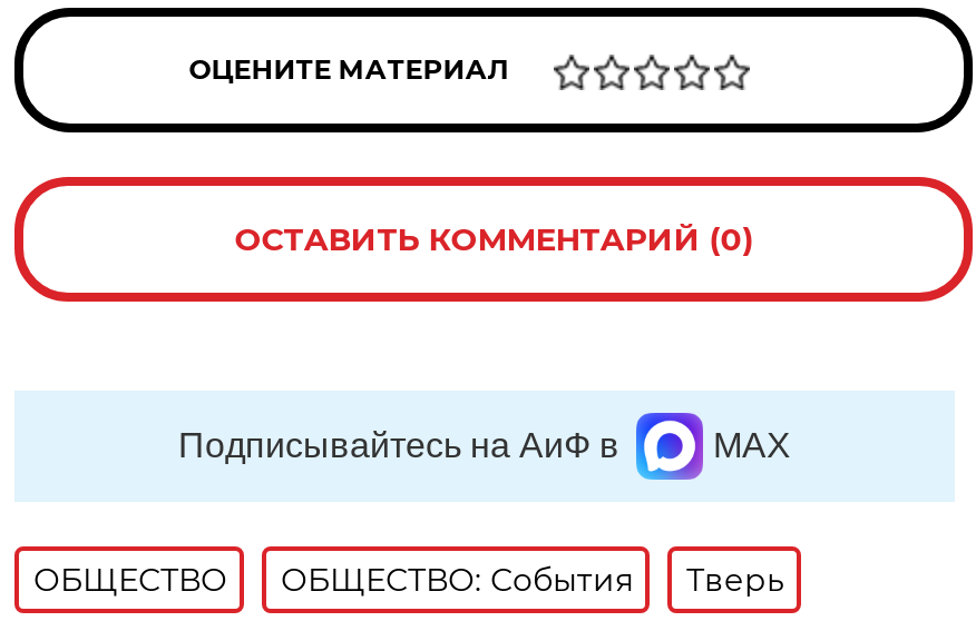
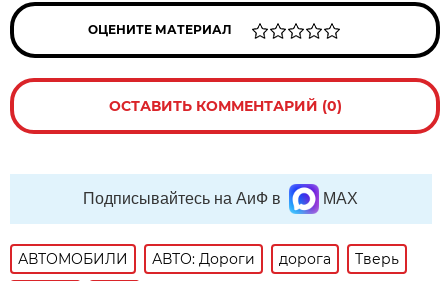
- ОБЩЕСТВО
- ОБЩЕСТВО: События
+ АВТОМОБИЛИ
+ АВТО: Дороги
+ дорога
